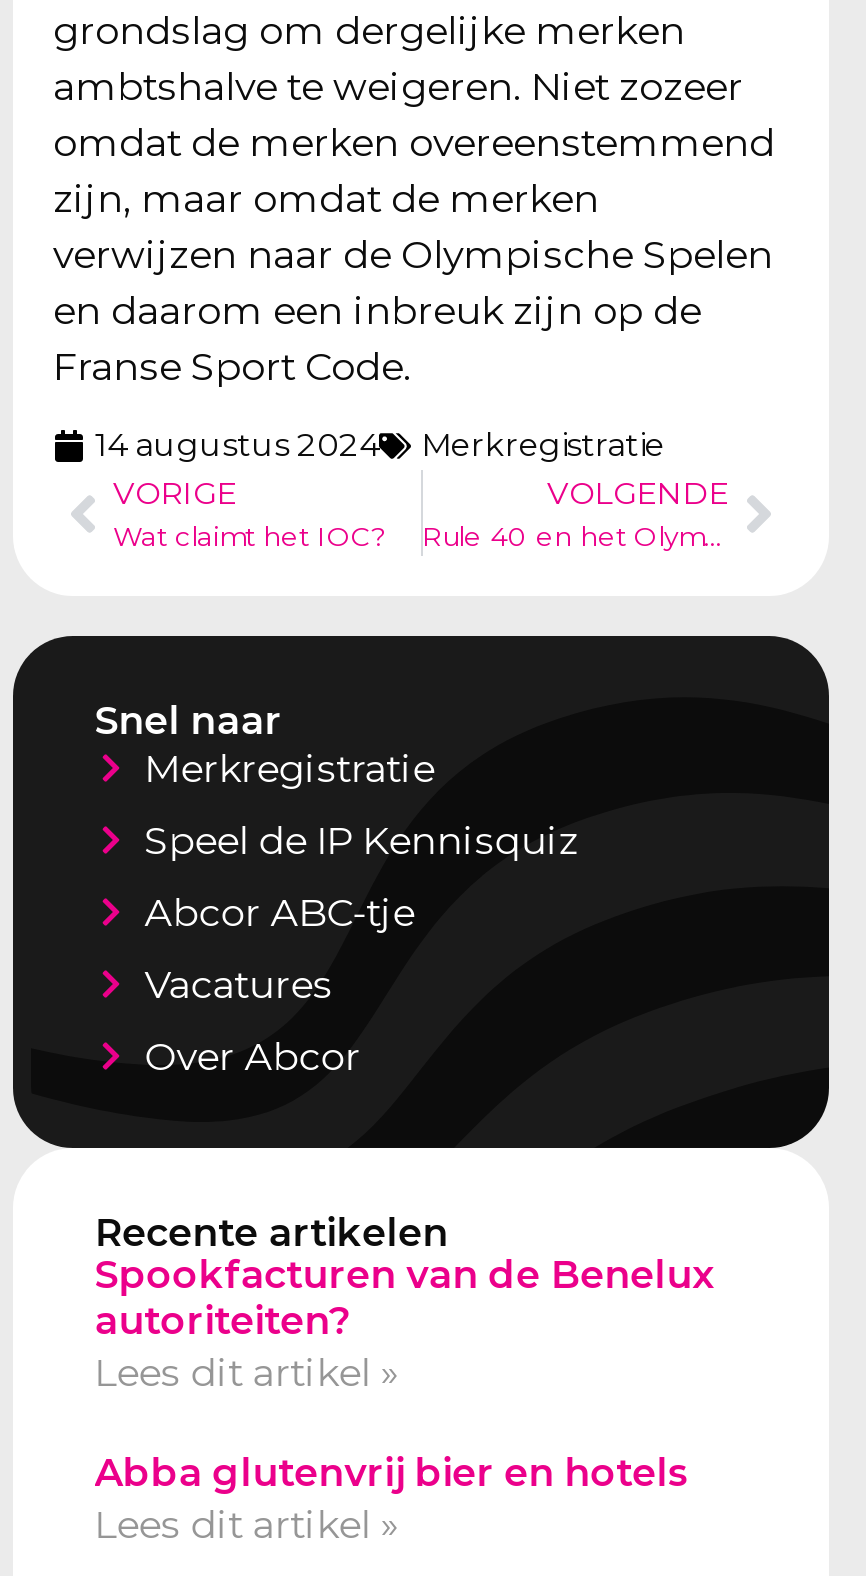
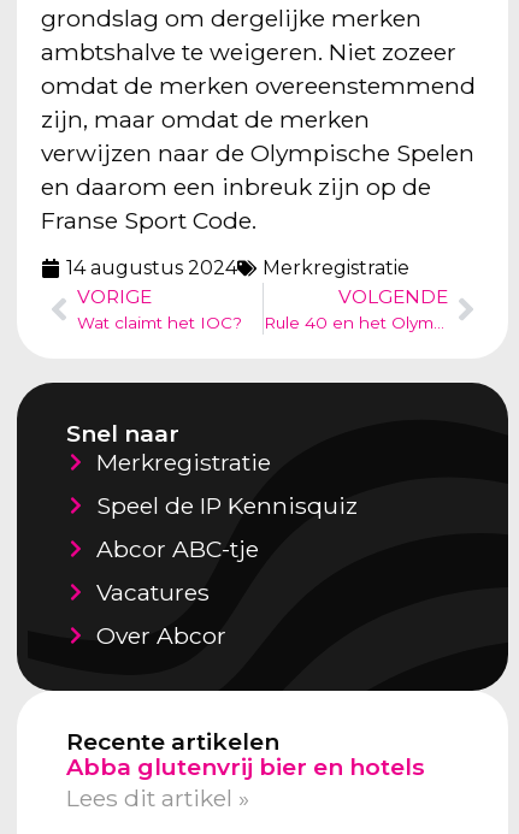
- Spookfacturen van de Benelux
- autoriteiten?
- Lees dit artikel »
